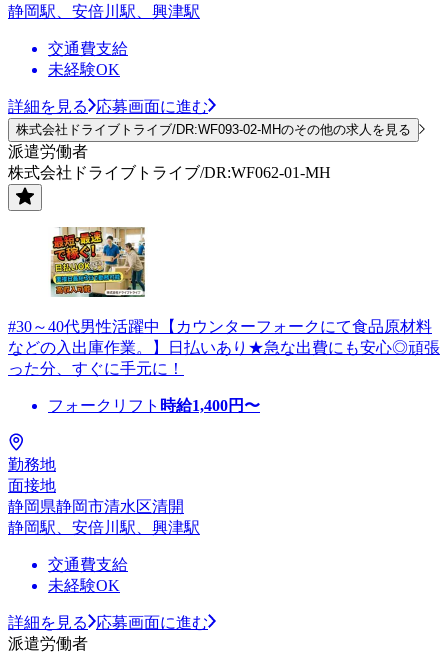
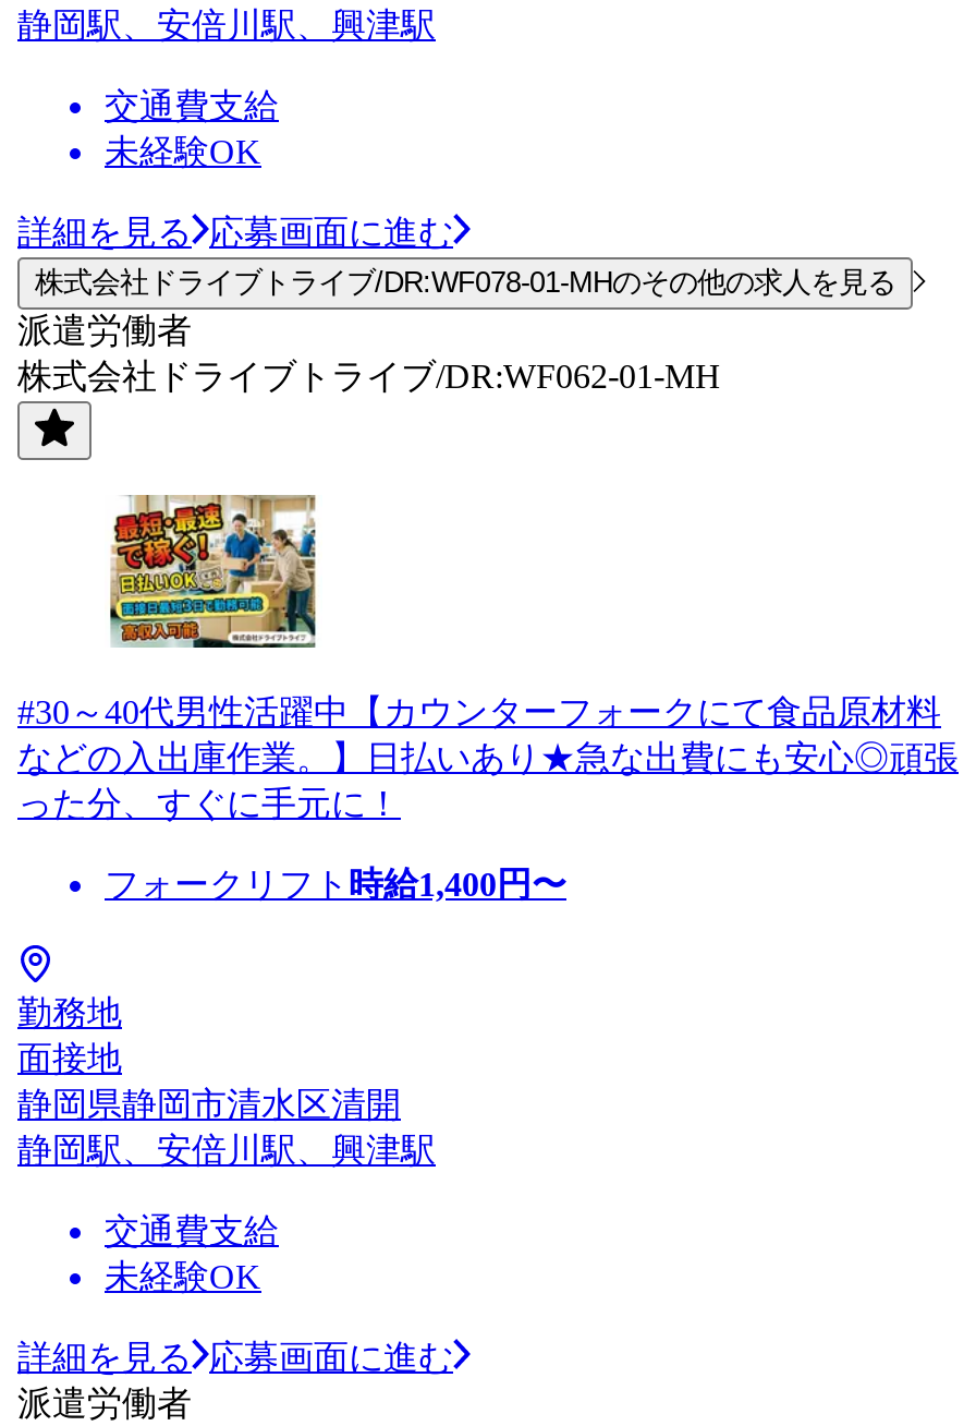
- 株式会社ドライブトライブ/DR:WF093-02-MHのその他の求人を見る
+ 株式会社ドライブトライブ/DR:WF078-01-MHのその他の求人を見る
